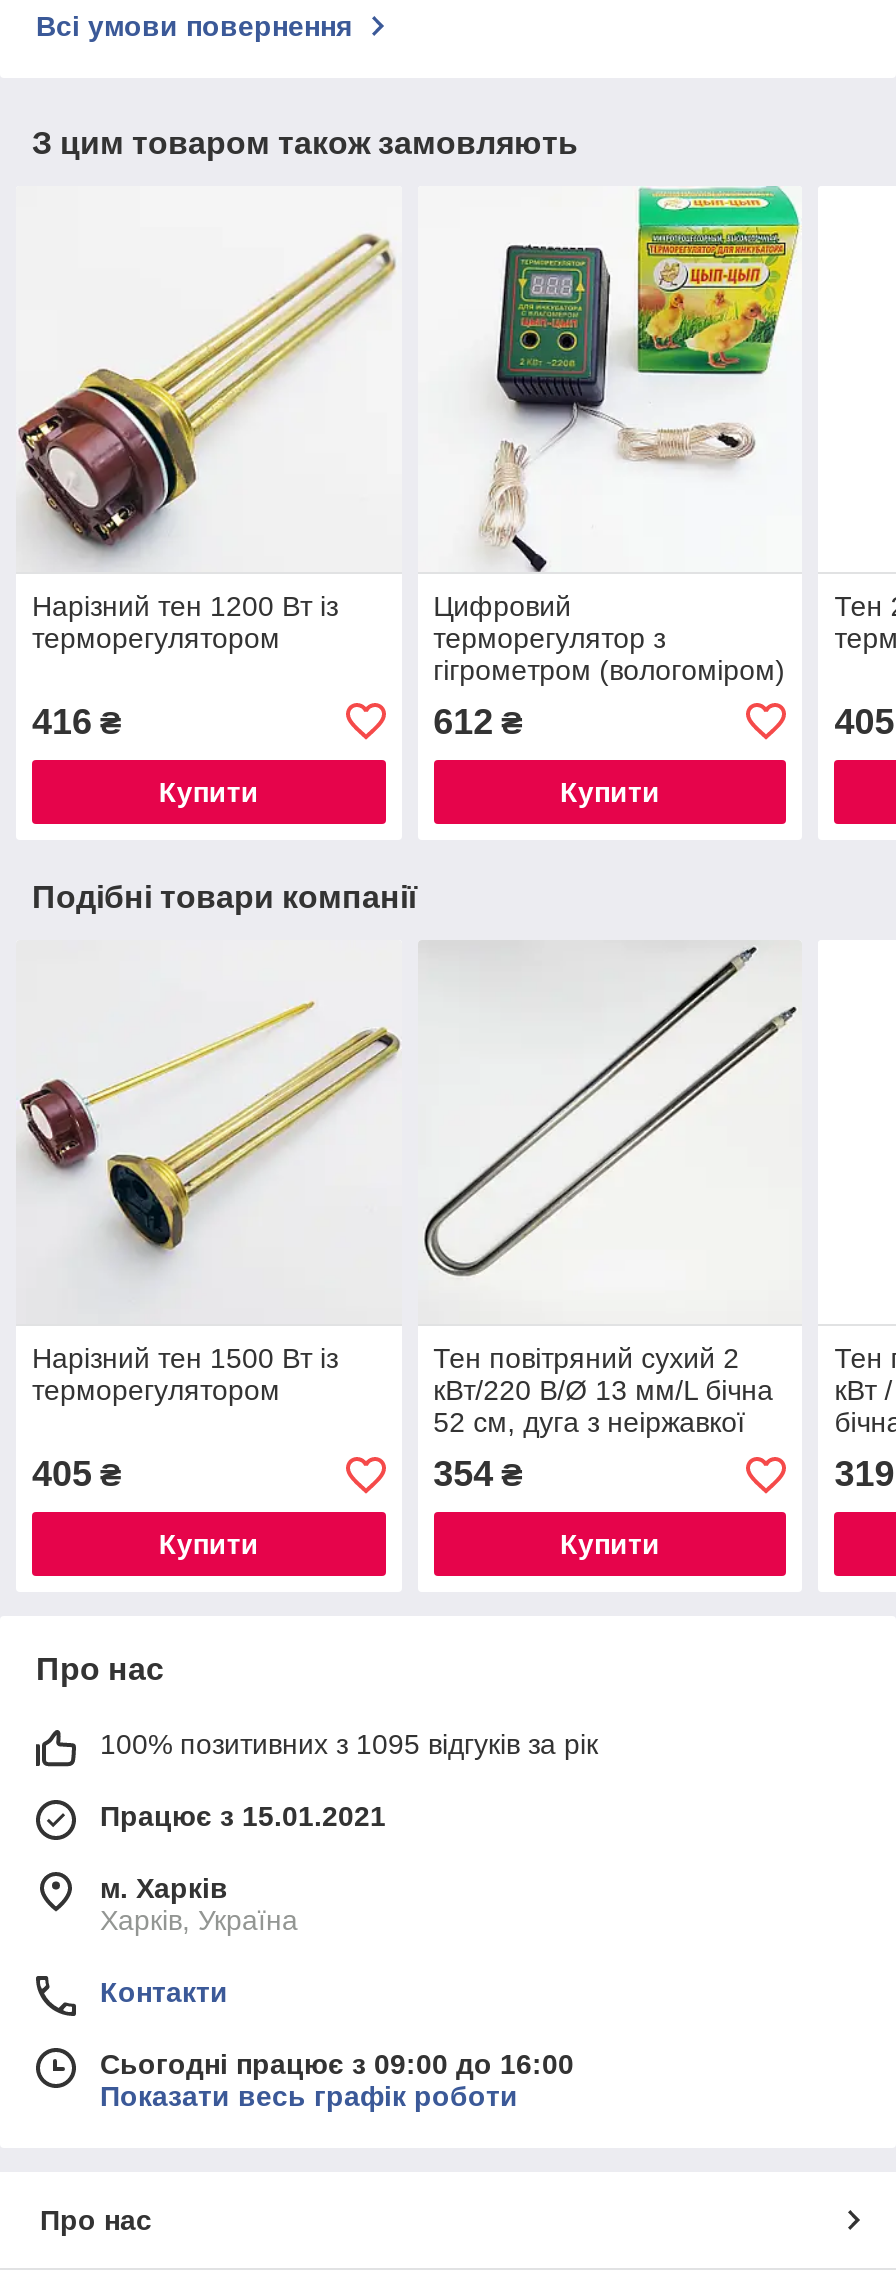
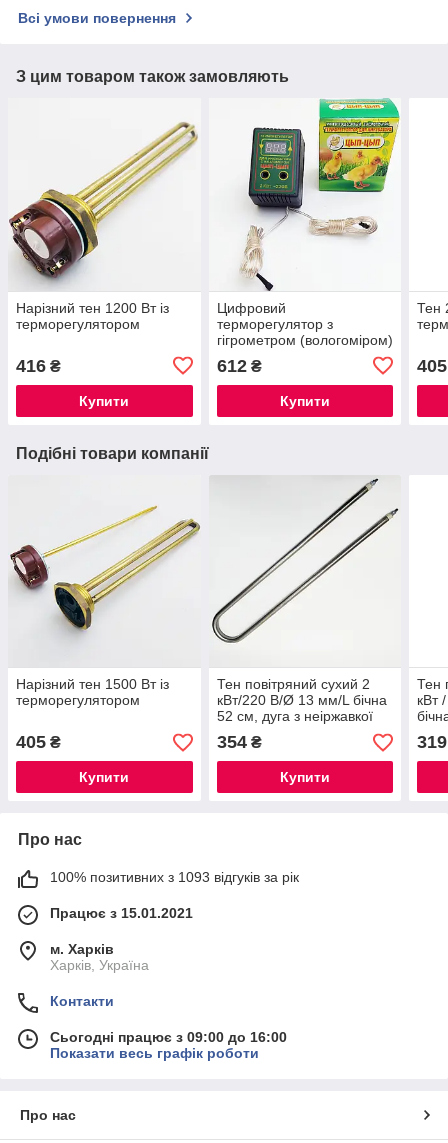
- 100% позитивних з 1095 відгуків за рік
+ 100% позитивних з 1093 відгуків за рік
